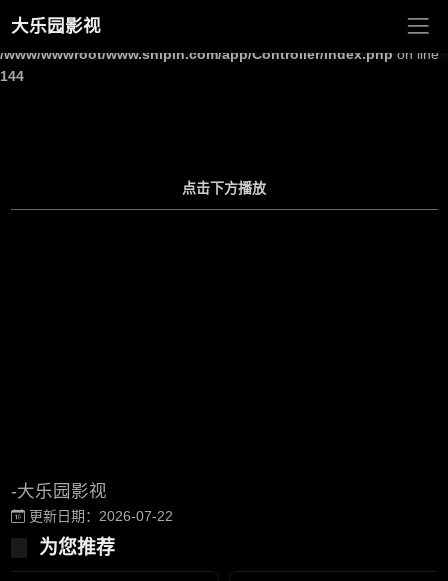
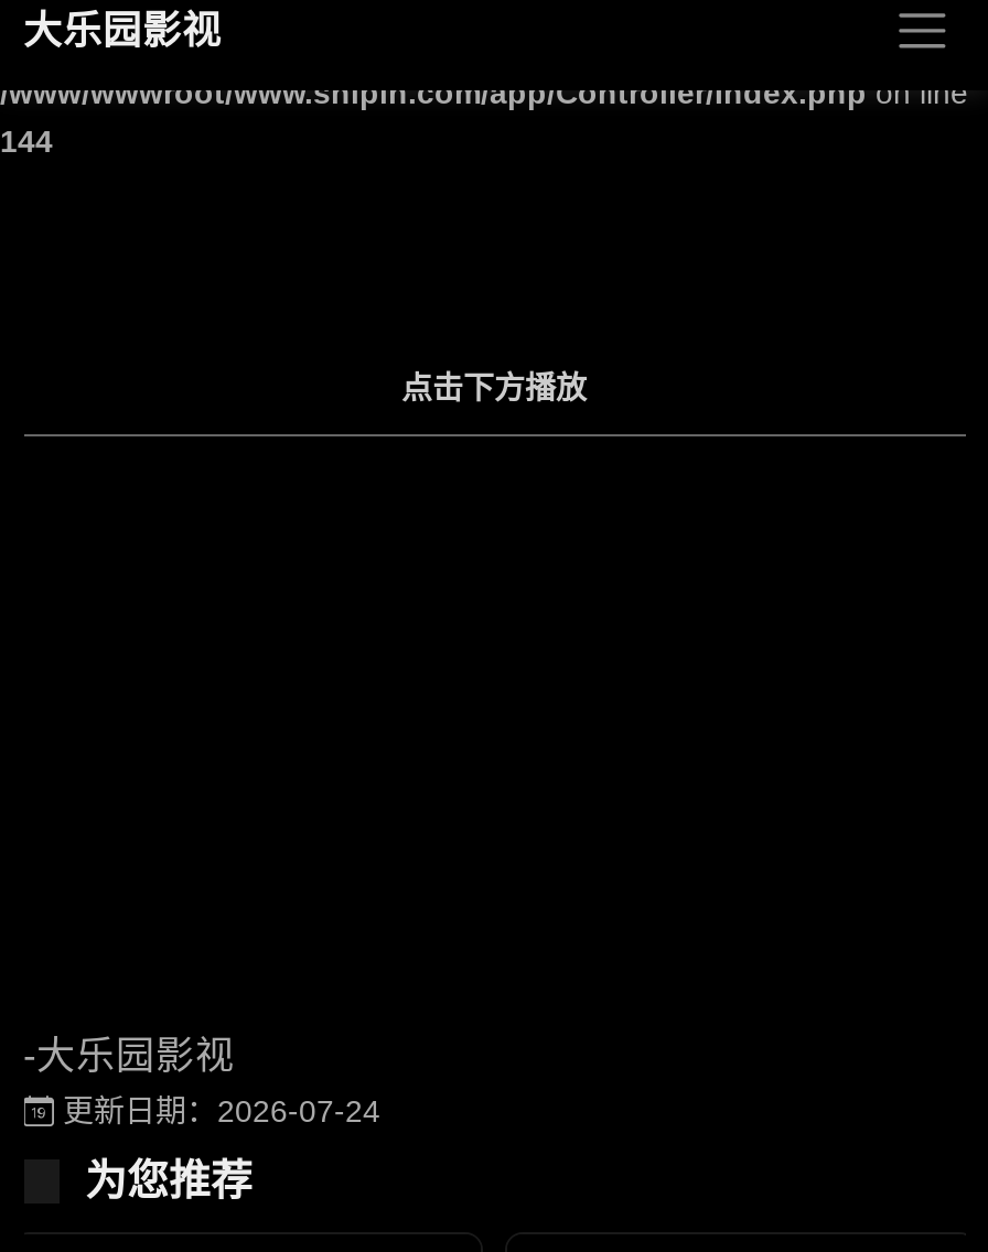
- 更新日期：2026-07-22
+ 更新日期：2026-07-24
